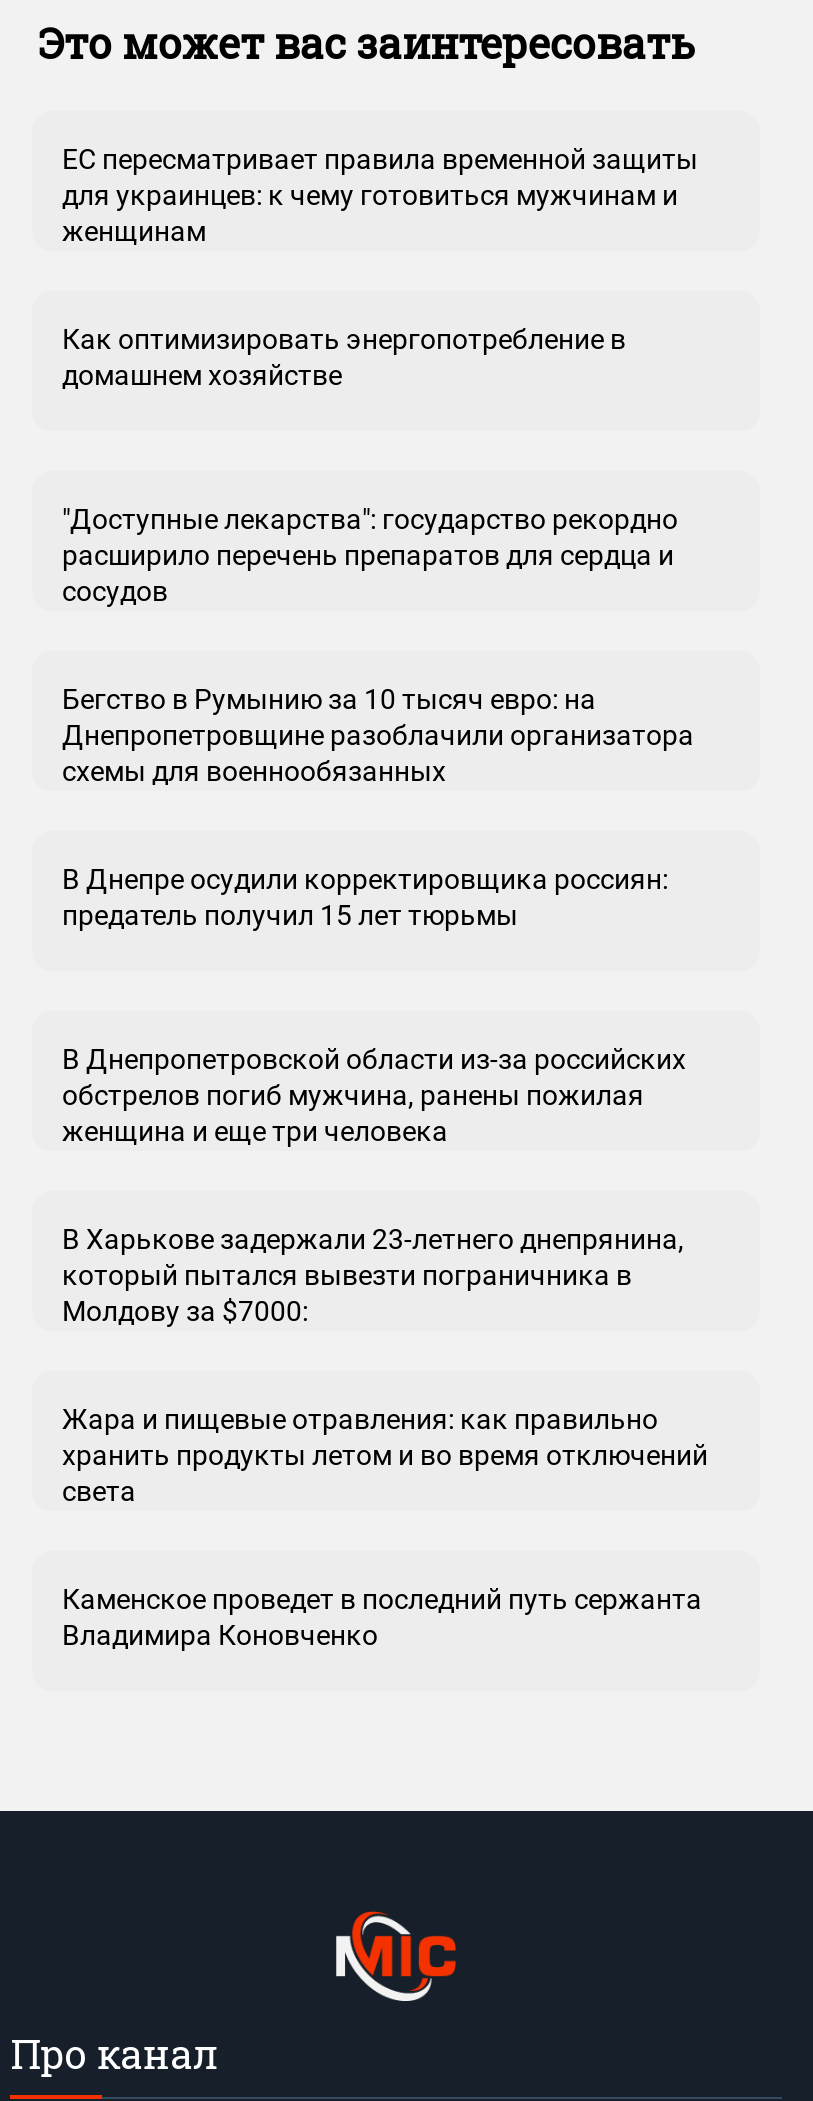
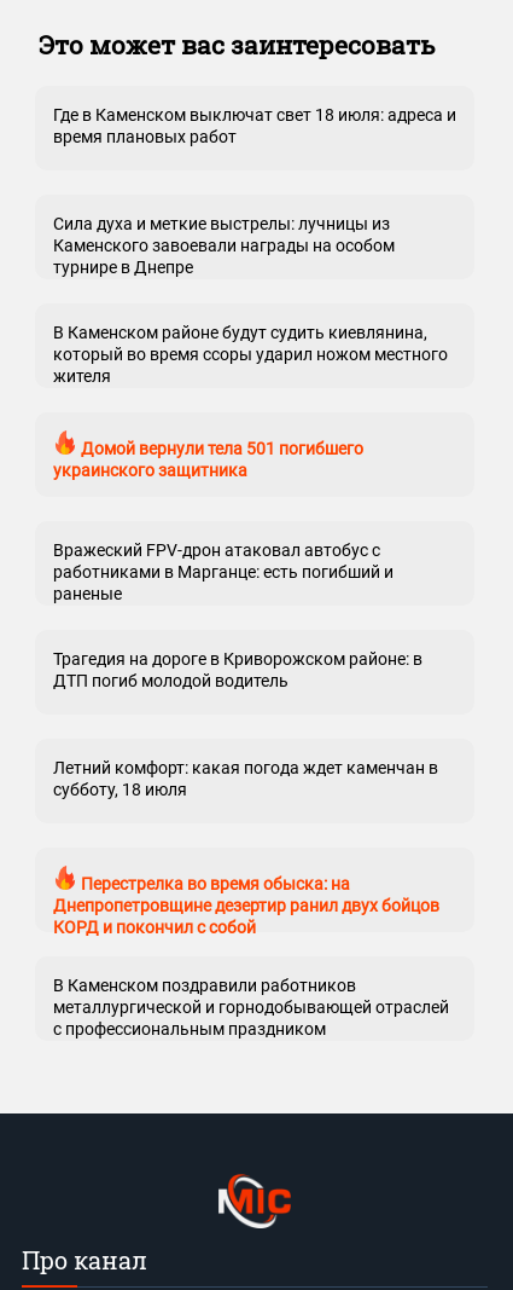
- ЕС пересматривает правила временной защиты
- для украинцев: к чему готовиться мужчинам и
- женщинам
+ Где в Каменском выключат свет 18 июля: адреса и
+ время плановых работ

- Как оптимизировать энергопотребление в
- домашнем хозяйстве
+ Сила духа и меткие выстрелы: лучницы из
+ Каменского завоевали награды на особом
+ турнире в Днепре

- "Доступные лекарства": государство рекордно
- расширило перечень препаратов для сердца и
- сосудов
+ В Каменском районе будут судить киевлянина,
+ который во время ссоры ударил ножом местного
+ жителя

- Бегство в Румынию за 10 тысяч евро: на
- Днепропетровщине разоблачили организатора
- схемы для военнообязанных
+ Домой вернули тела 501 погибшего
+ украинского защитника

- В Днепре осудили корректировщика россиян:
- предатель получил 15 лет тюрьмы
+ Вражеский FPV-дрон атаковал автобус с
+ работниками в Марганце: есть погибший и
+ раненые

- В Днепропетровской области из-за российских
- обстрелов погиб мужчина, ранены пожилая
- женщина и еще три человека
+ Трагедия на дороге в Криворожском районе: в
+ ДТП погиб молодой водитель

- В Харькове задержали 23-летнего днепрянина,
- который пытался вывезти пограничника в
- Молдову за $7000:
+ Летний комфорт: какая погода ждет каменчан в
+ субботу, 18 июля

- Жара и пищевые отравления: как правильно
- хранить продукты летом и во время отключений
- света
+ Перестрелка во время обыска: на
+ Днепропетровщине дезертир ранил двух бойцов
+ КОРД и покончил с собой

- Каменское проведет в последний путь сержанта
- Владимира Коновченко
+ В Каменском поздравили работников
+ металлургической и горнодобывающей отраслей
+ с профессиональным праздником
